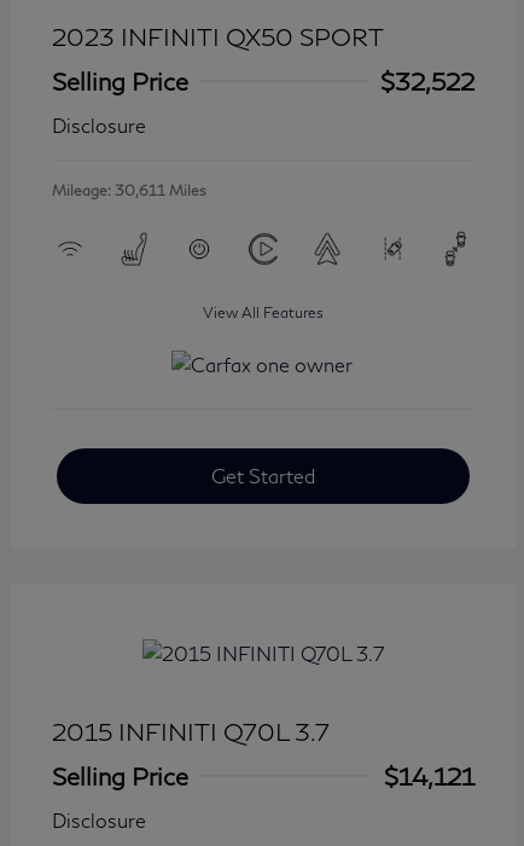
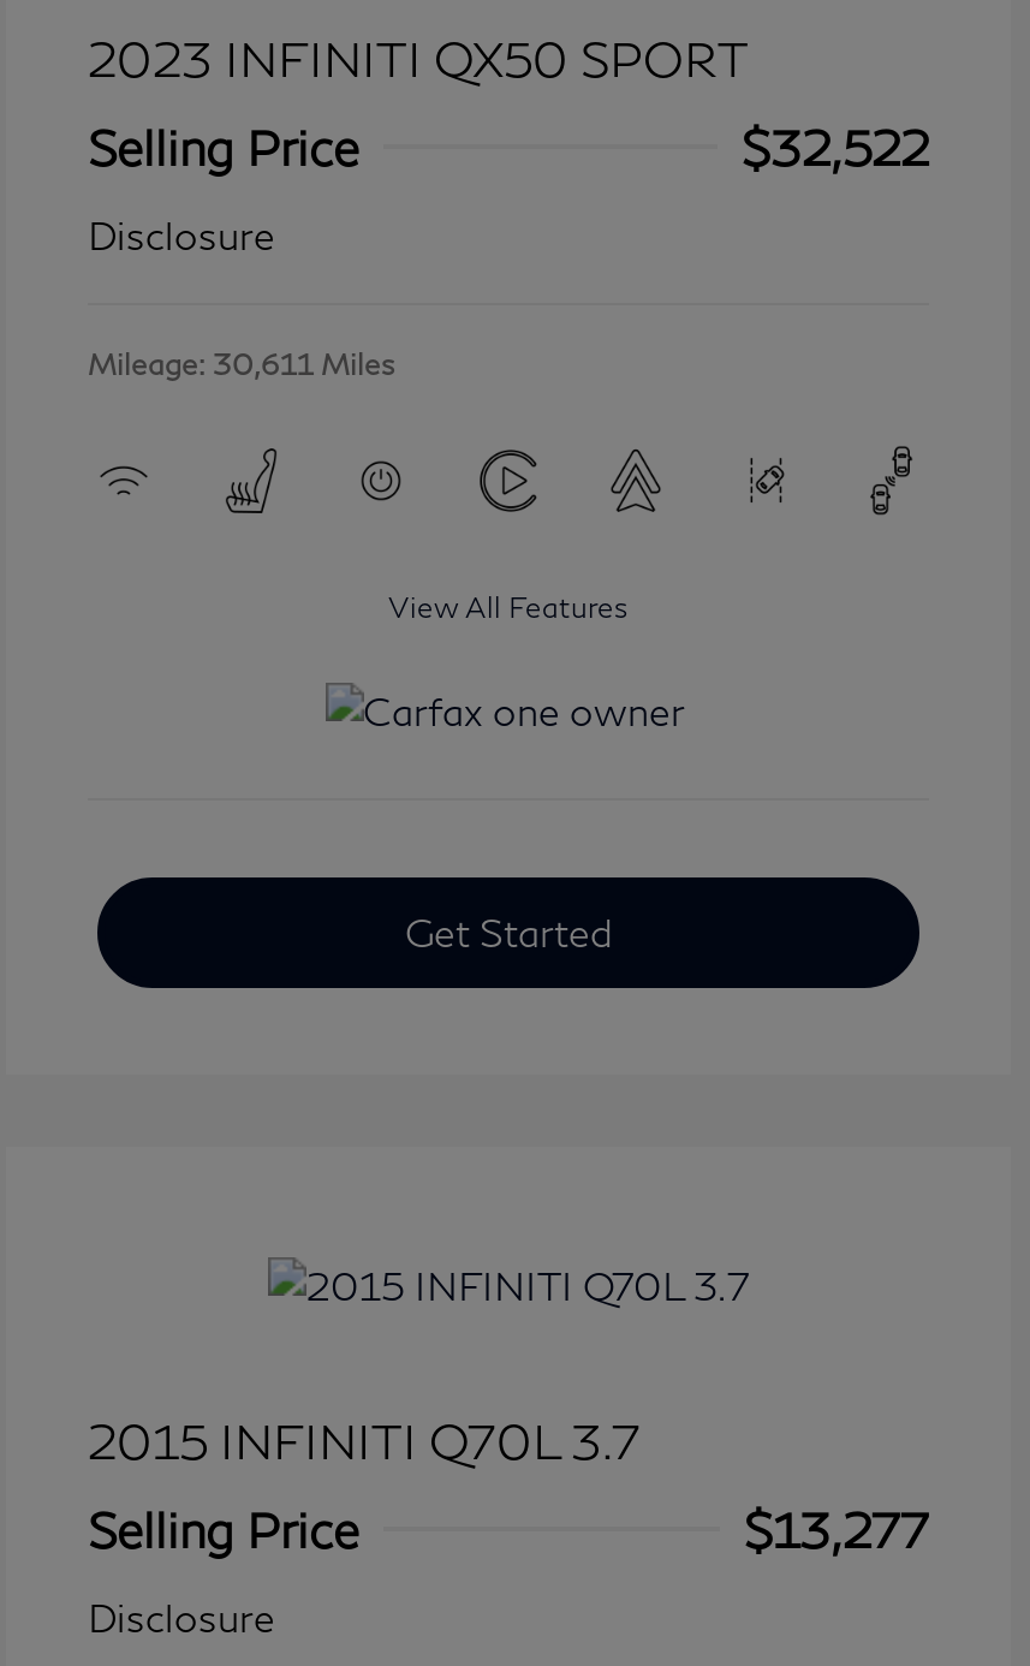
- $14,121
+ $13,277
